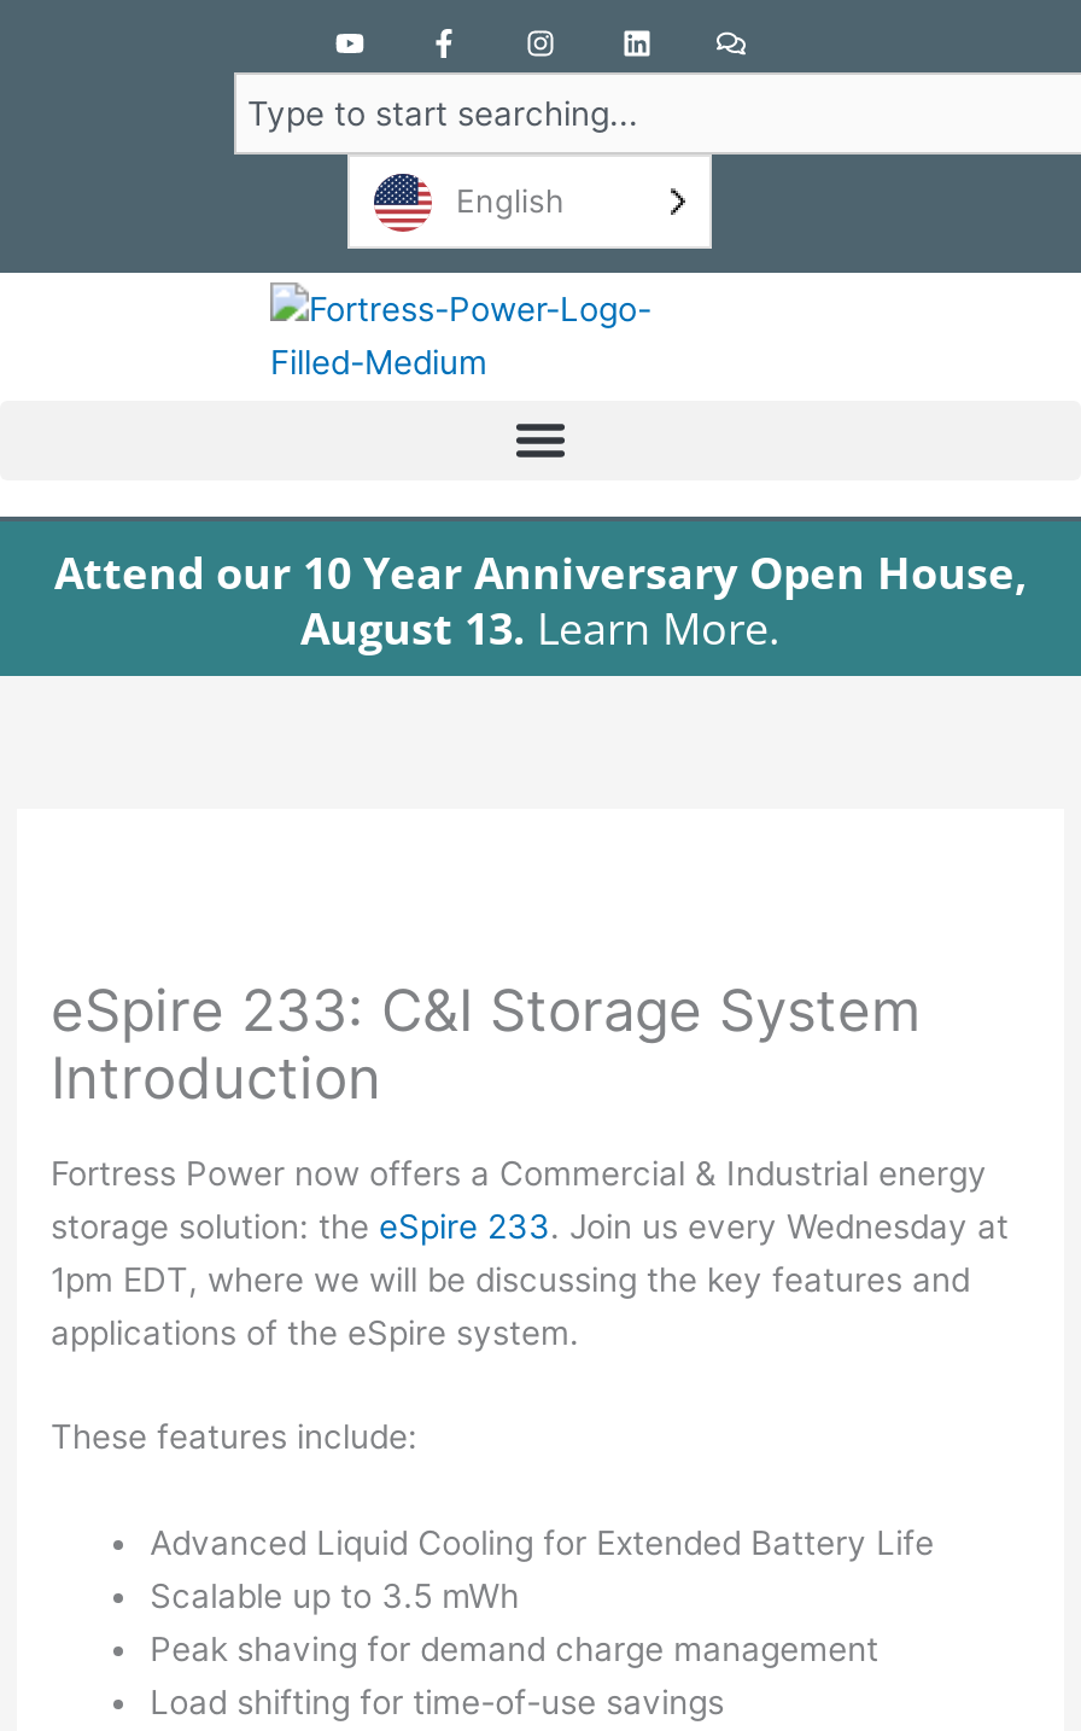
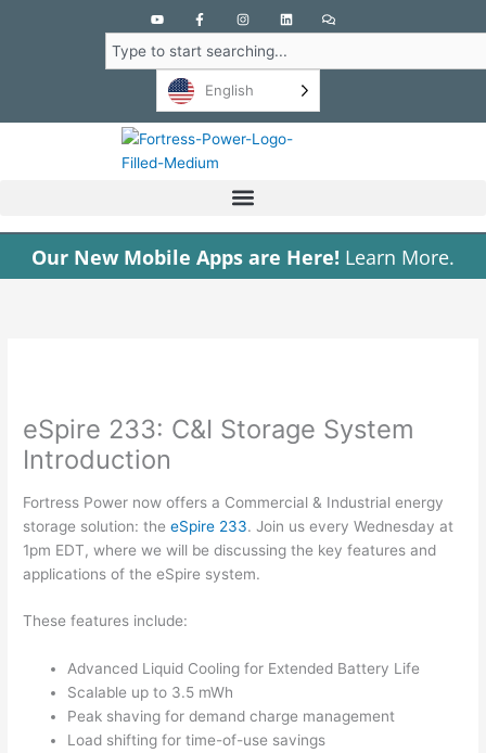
- Attend our 10 Year Anniversary Open House,
- August 13. Learn More.
+ Our New Mobile Apps are Here! Learn More.
